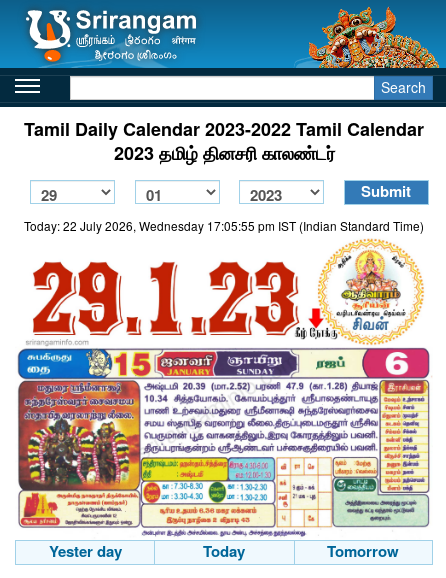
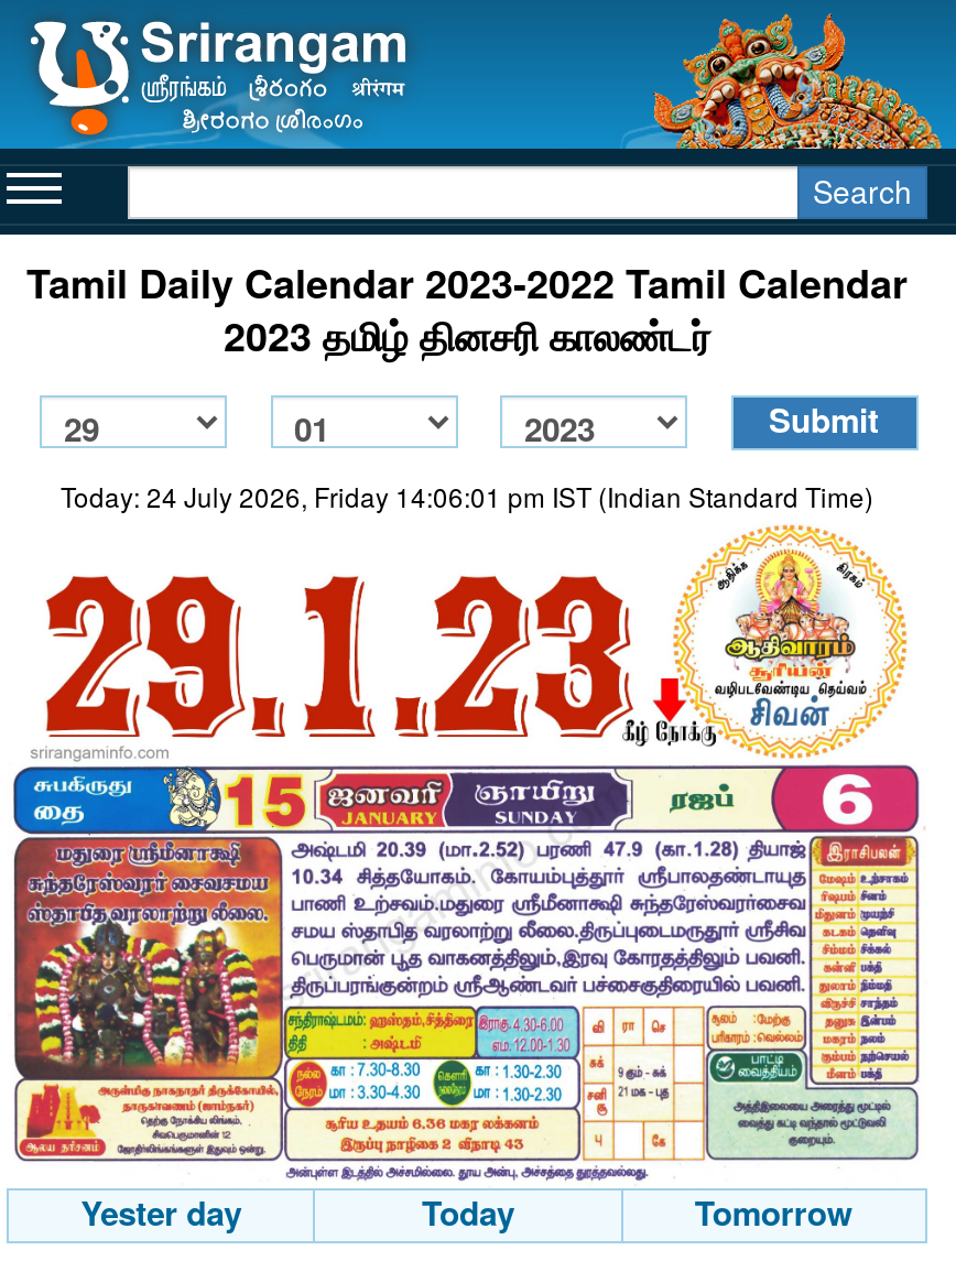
- Today: 22 July 2026, Wednesday 17:05:55 pm IST (Indian Standard Time)
+ Today: 24 July 2026, Friday 14:06:01 pm IST (Indian Standard Time)
